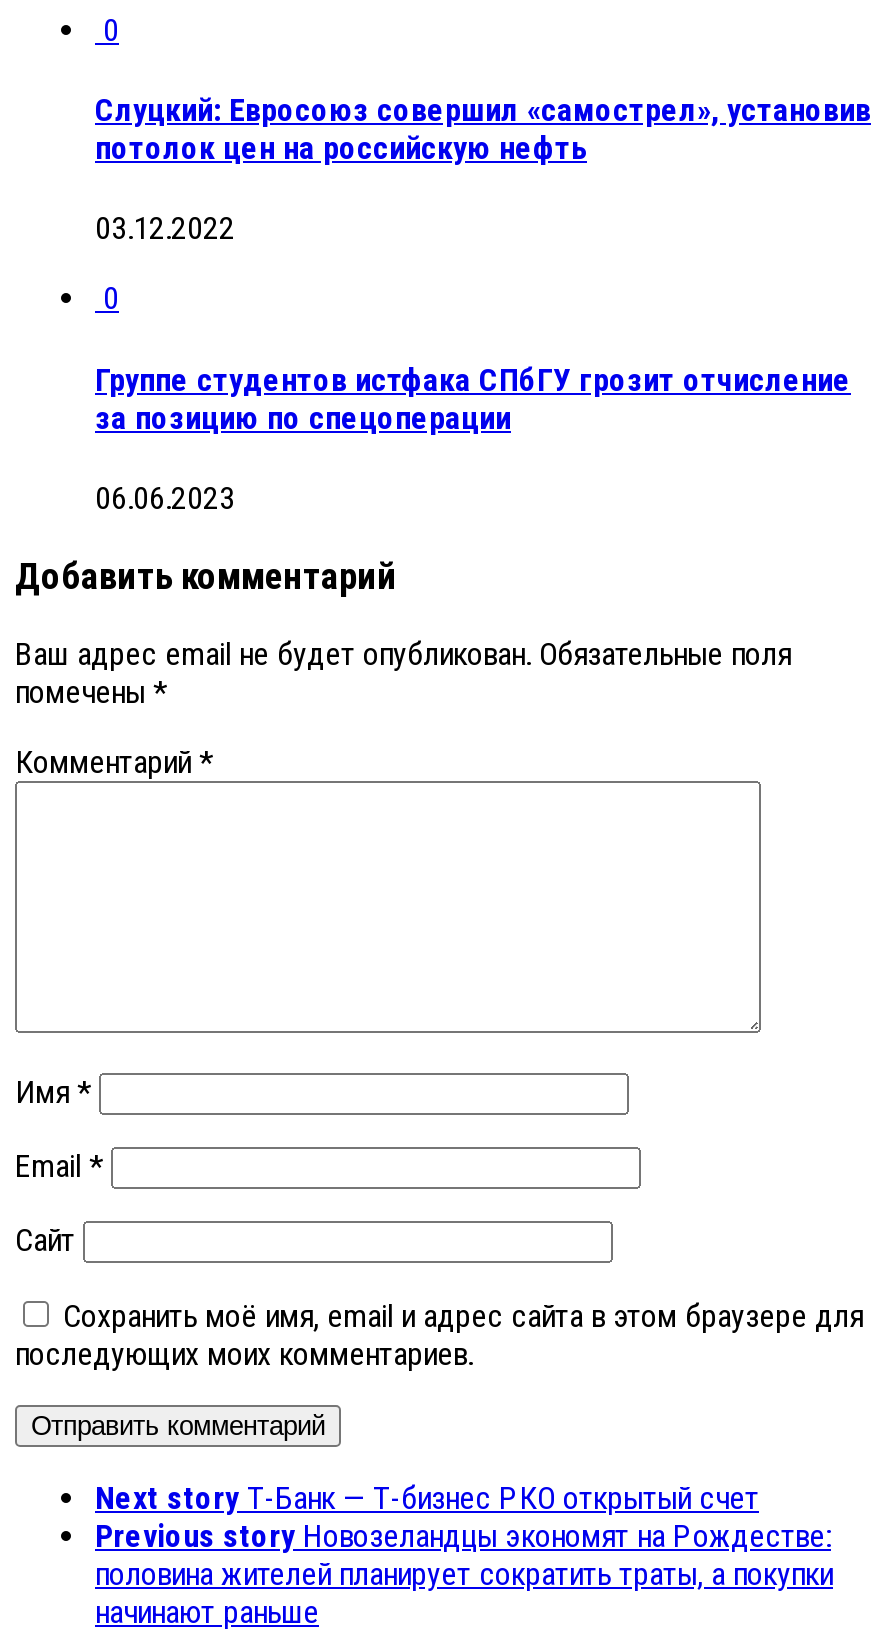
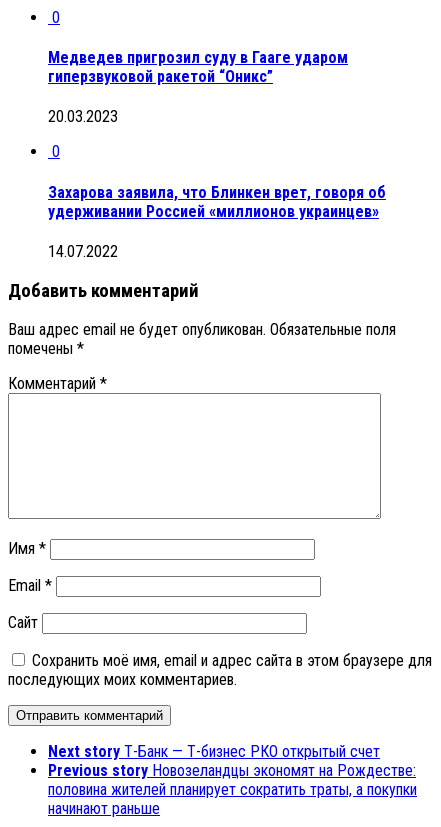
- Слуцкий: Евросоюз совершил «самострел», установив
- потолок цен на российскую нефть
+ Медведев пригрозил суду в Гааге ударом
+ гиперзвуковой ракетой “Оникс”

- 03.12.2022
+ 20.03.2023

- Группе студентов истфака СПбГУ грозит отчисление
- за позицию по спецоперации
+ Захарова заявила, что Блинкен врет, говоря об
+ удерживании Россией «миллионов украинцев»

- 06.06.2023
+ 14.07.2022
